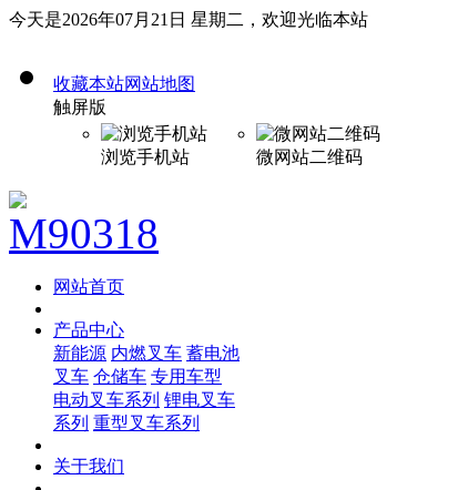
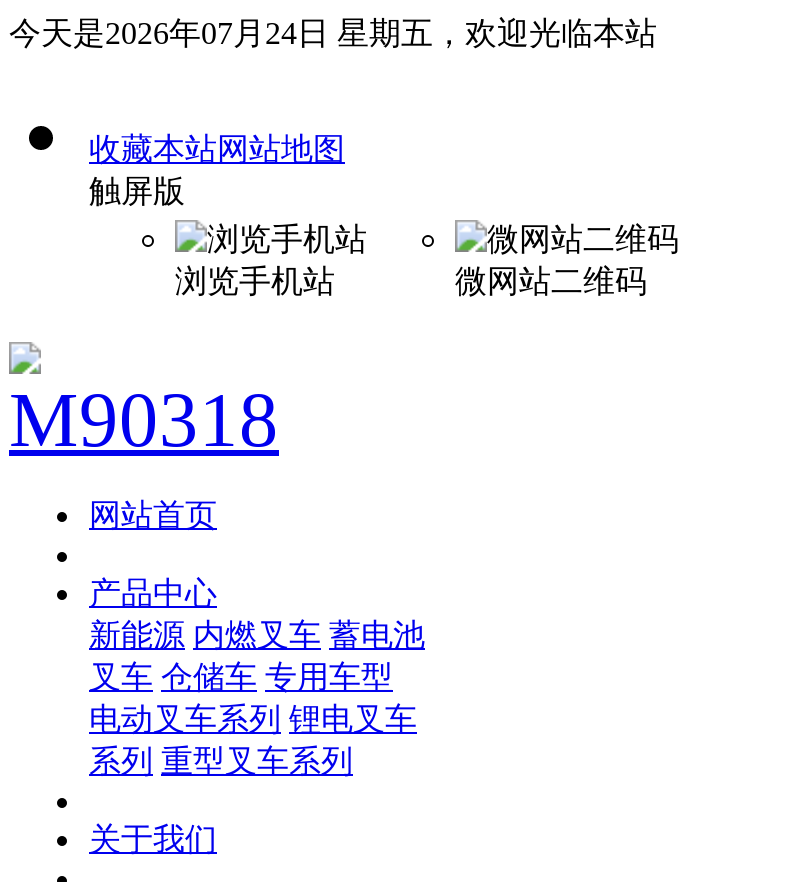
- 今天是2026年07月21日 星期二，欢迎光临本站
+ 今天是2026年07月24日 星期五，欢迎光临本站
